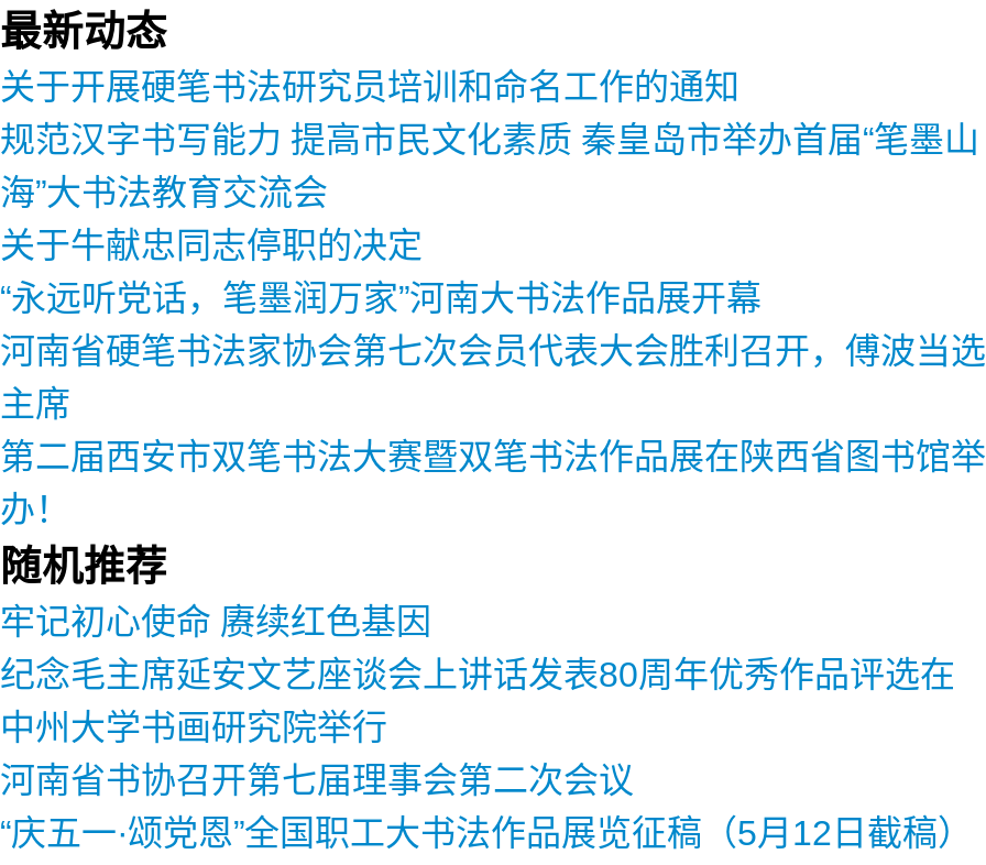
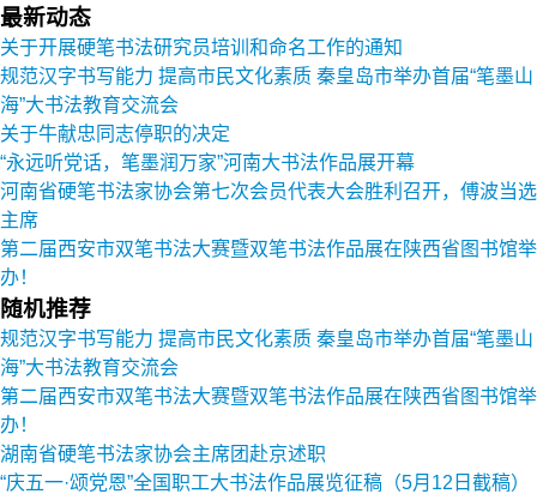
- 牢记初心使命 赓续红色基因
- 纪念毛主席延安文艺座谈会上讲话发表80周年优秀作品评选在
- 中州大学书画研究院举行
- 河南省书协召开第七届理事会第二次会议
+ 规范汉字书写能力 提高市民文化素质 秦皇岛市举办首届“笔墨山
+ 海”大书法教育交流会
+ 第二届西安市双笔书法大赛暨双笔书法作品展在陕西省图书馆举
+ 办！
+ 湖南省硬笔书法家协会主席团赴京述职
